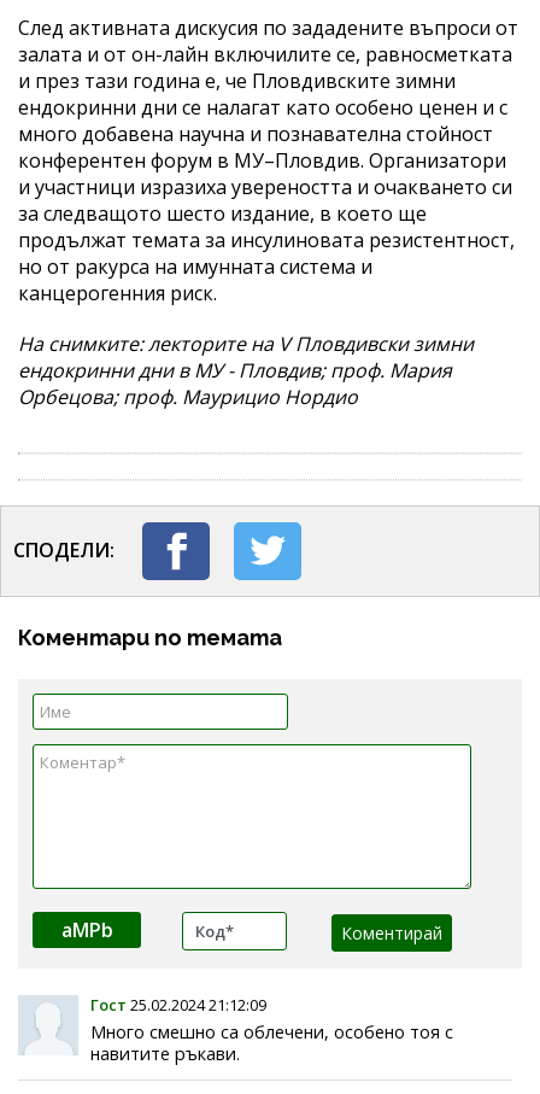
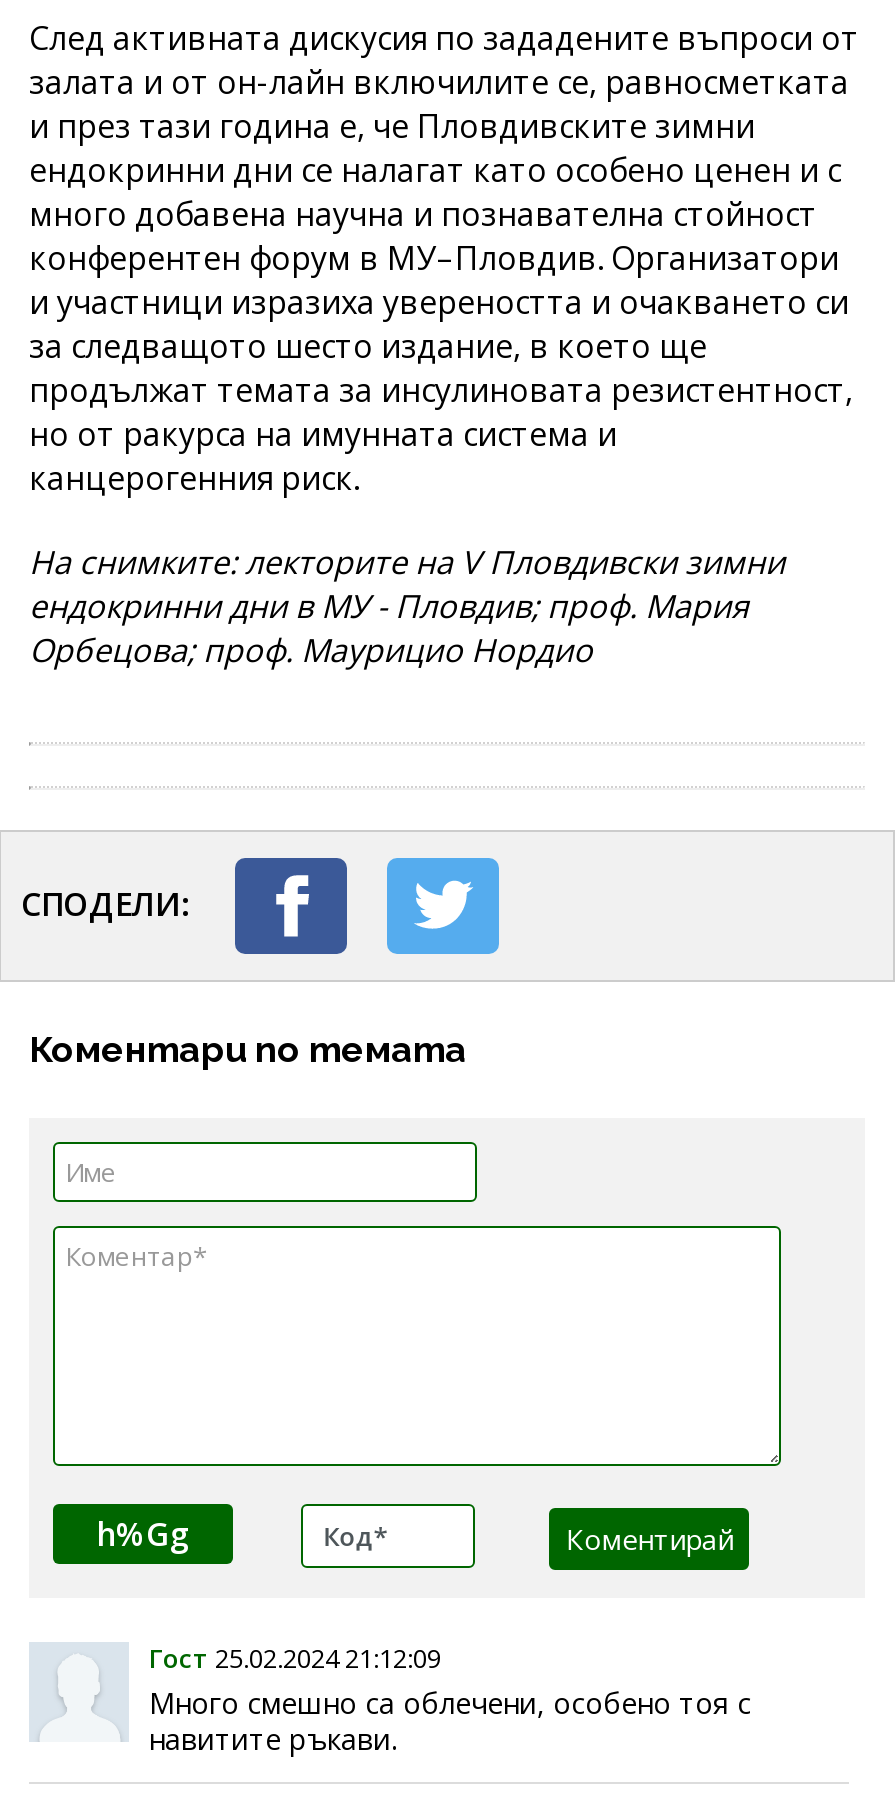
- aMPb
+ h%Gg
